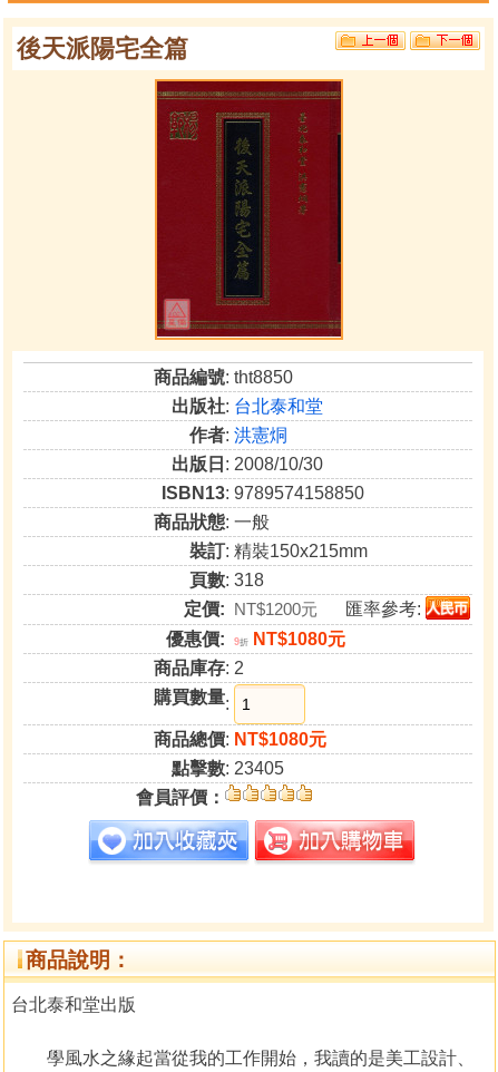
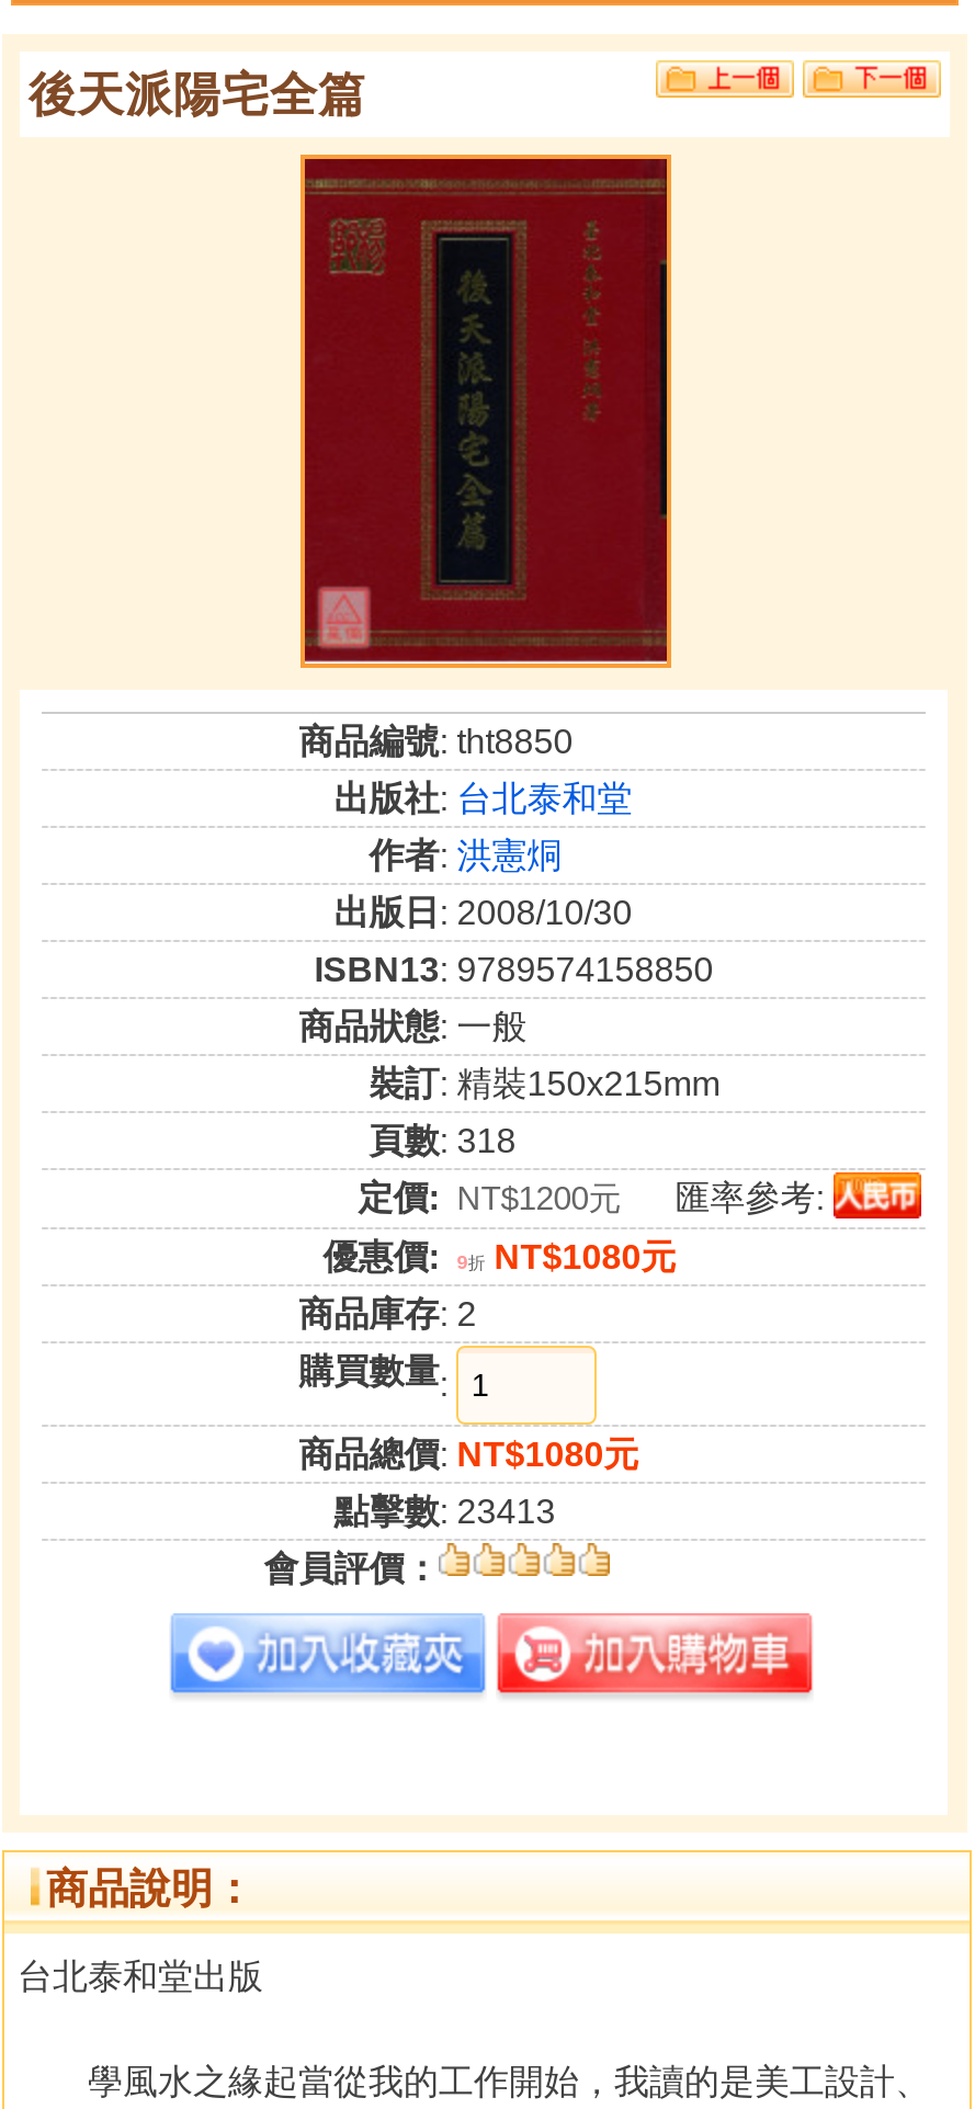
- 點擊數: 23405
+ 點擊數: 23413
